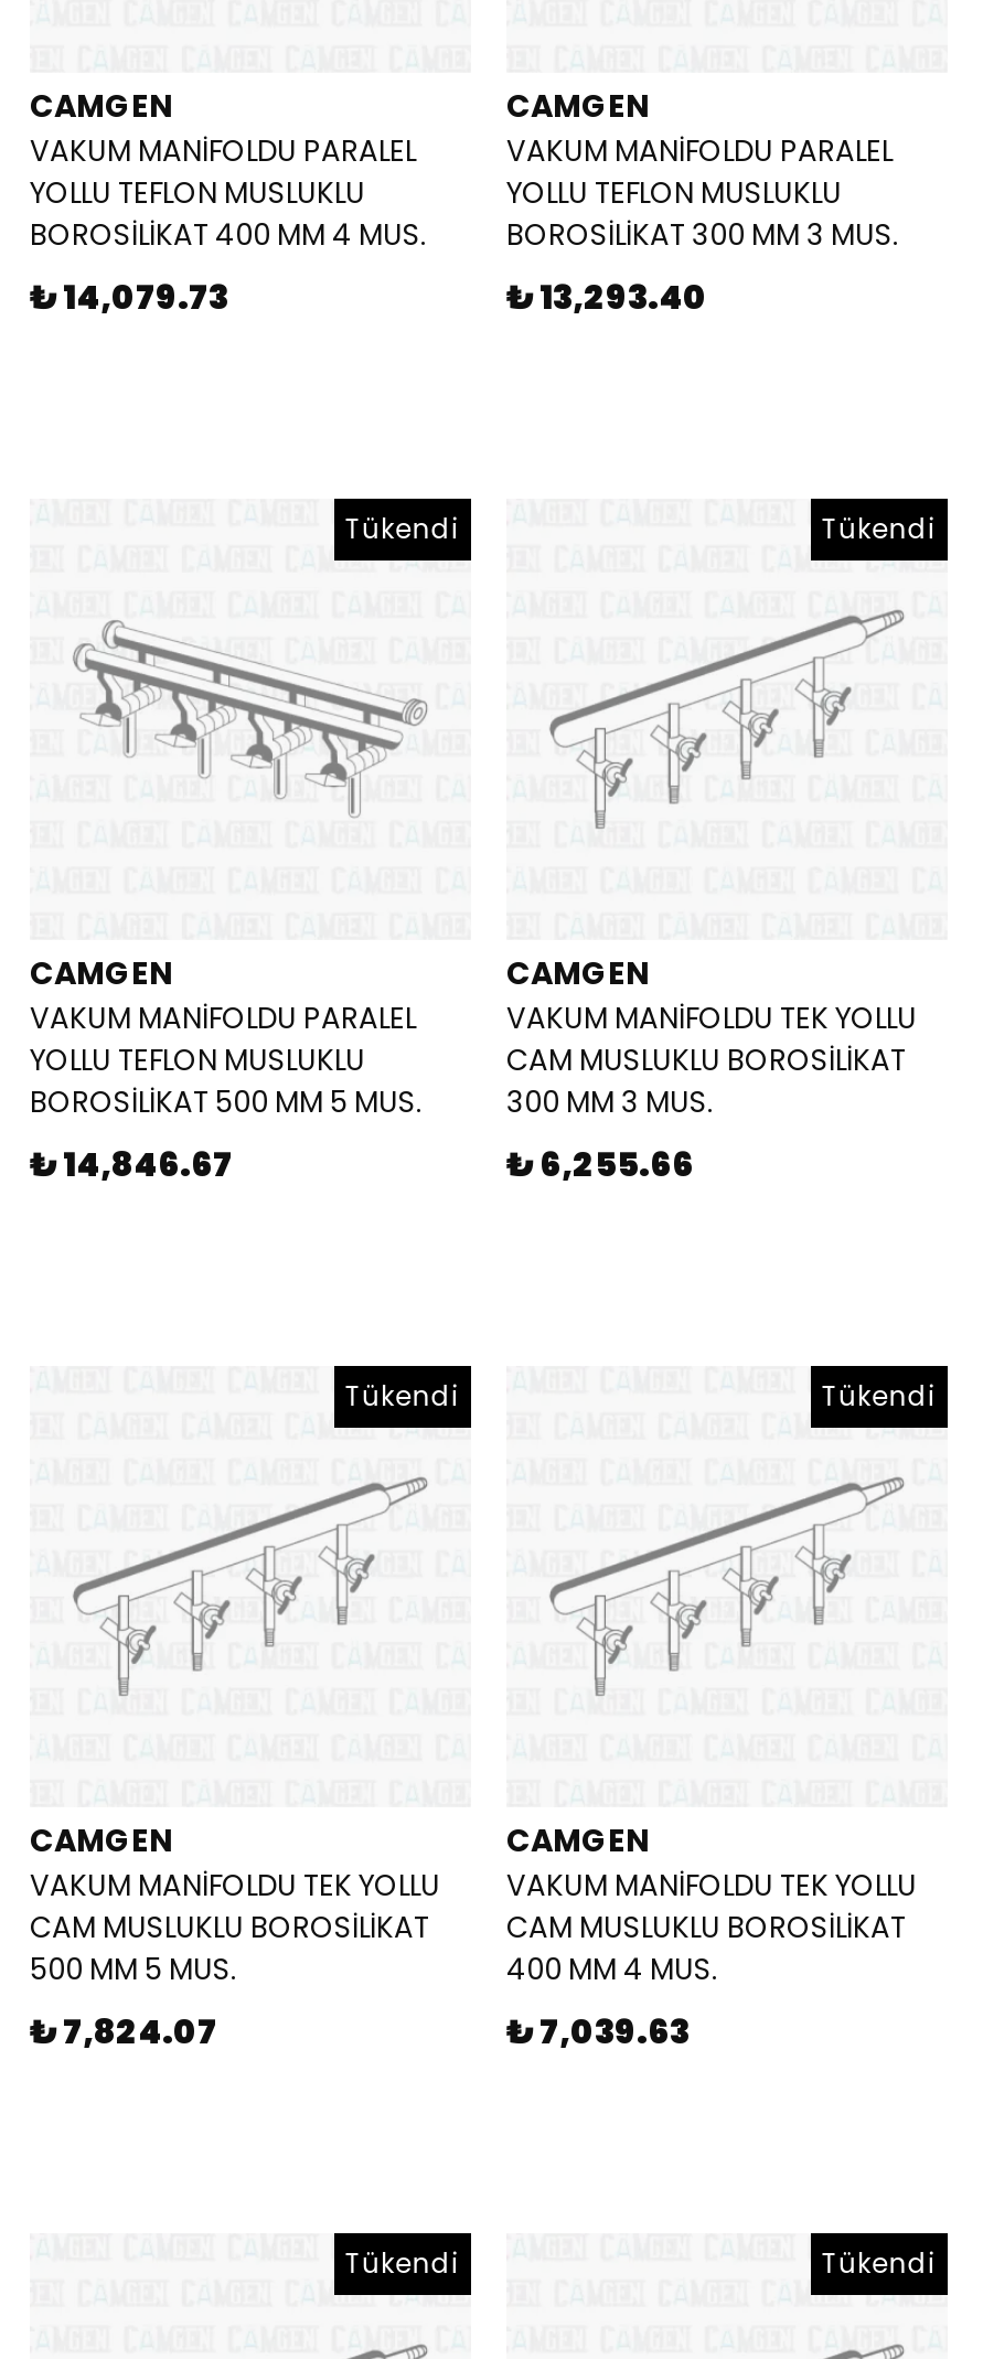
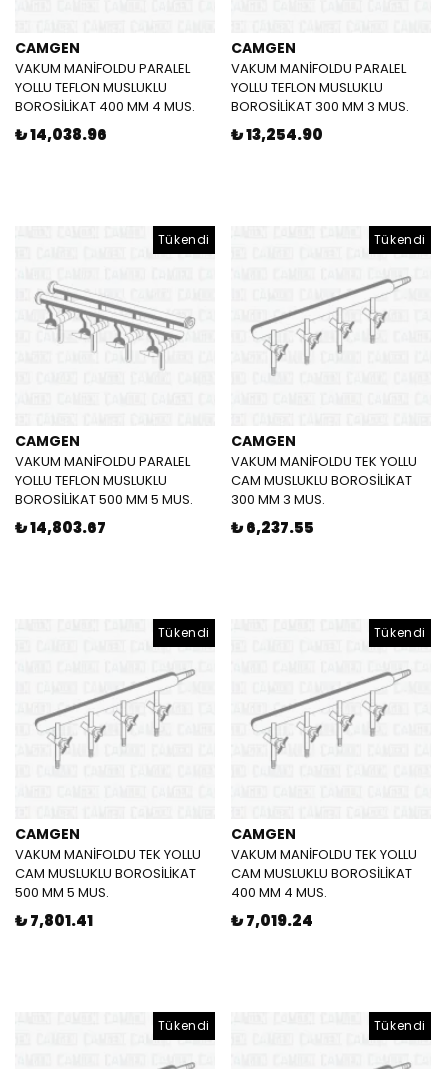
- ₺ 14,079.73
+ ₺ 14,038.96

- ₺ 13,293.40
+ ₺ 13,254.90

- ₺ 14,846.67
+ ₺ 14,803.67

- ₺ 6,255.66
+ ₺ 6,237.55

- ₺ 7,824.07
+ ₺ 7,801.41

- ₺ 7,039.63
+ ₺ 7,019.24
